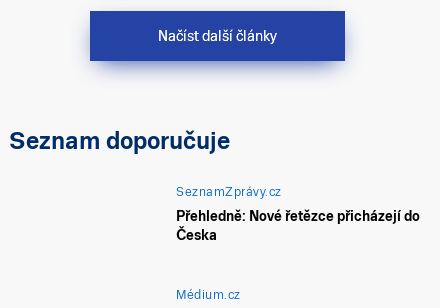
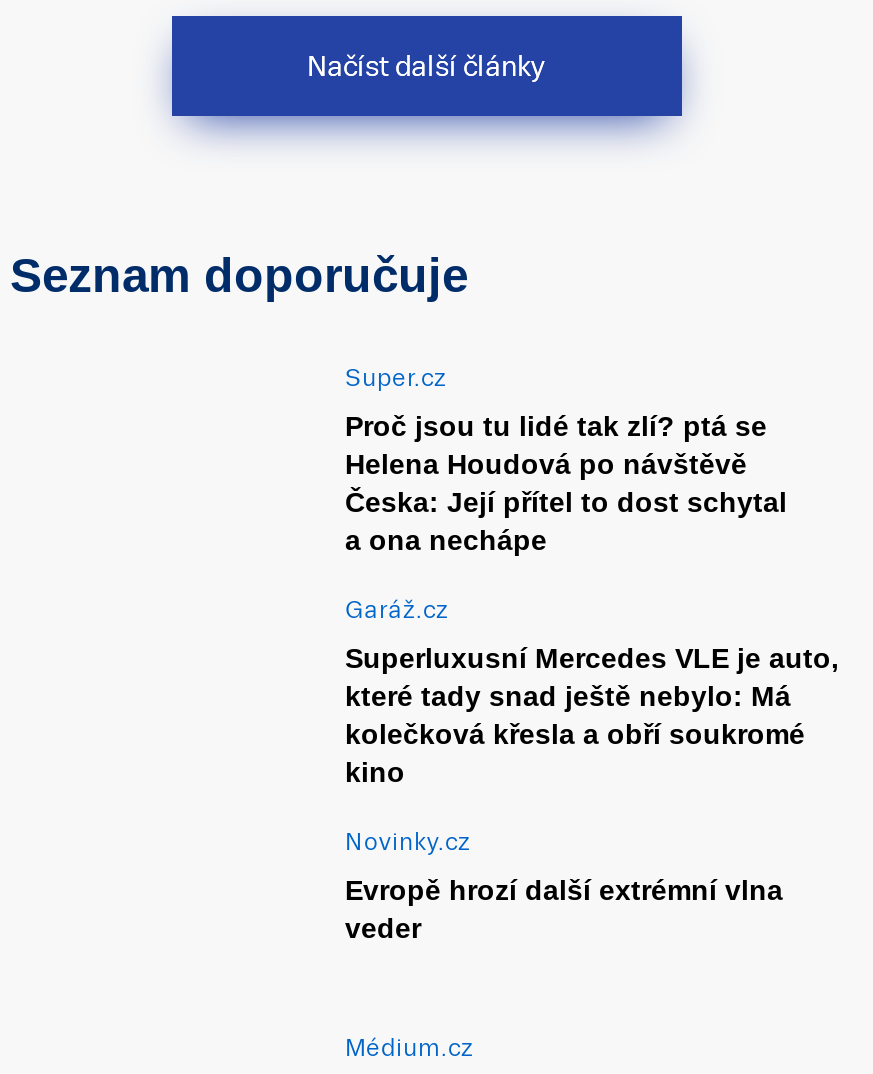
- SeznamZprávy.cz
- Přehledně: Nové řetězce přicházejí do
- Česka
+ Super.cz
+ Proč jsou tu lidé tak zlí? ptá se
+ Helena Houdová po návštěvě
+ Česka: Její přítel to dost schytal
+ a ona nechápe
+ Garáž.cz
+ Superluxusní Mercedes VLE je auto,
+ které tady snad ještě nebylo: Má
+ kolečková křesla a obří soukromé
+ kino
+ Novinky.cz
+ Evropě hrozí další extrémní vlna
+ veder
